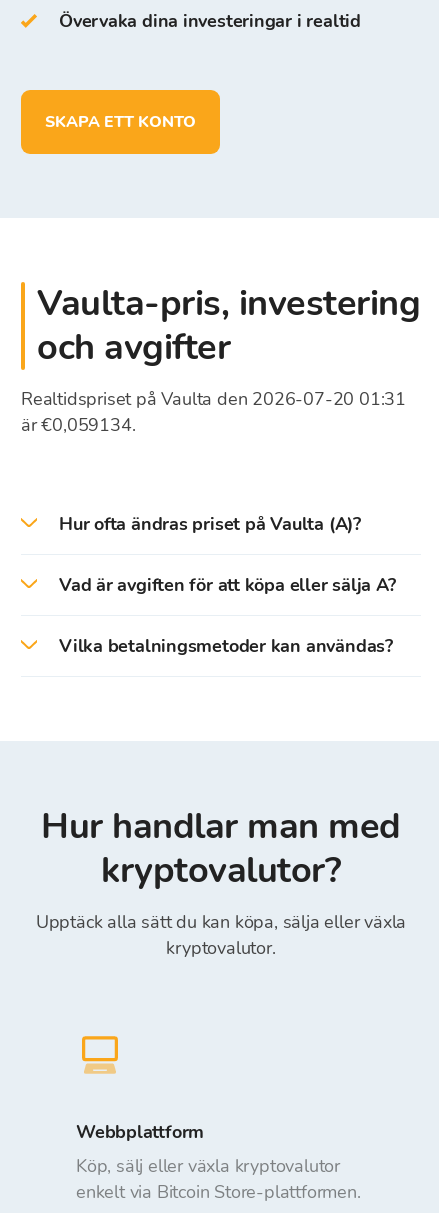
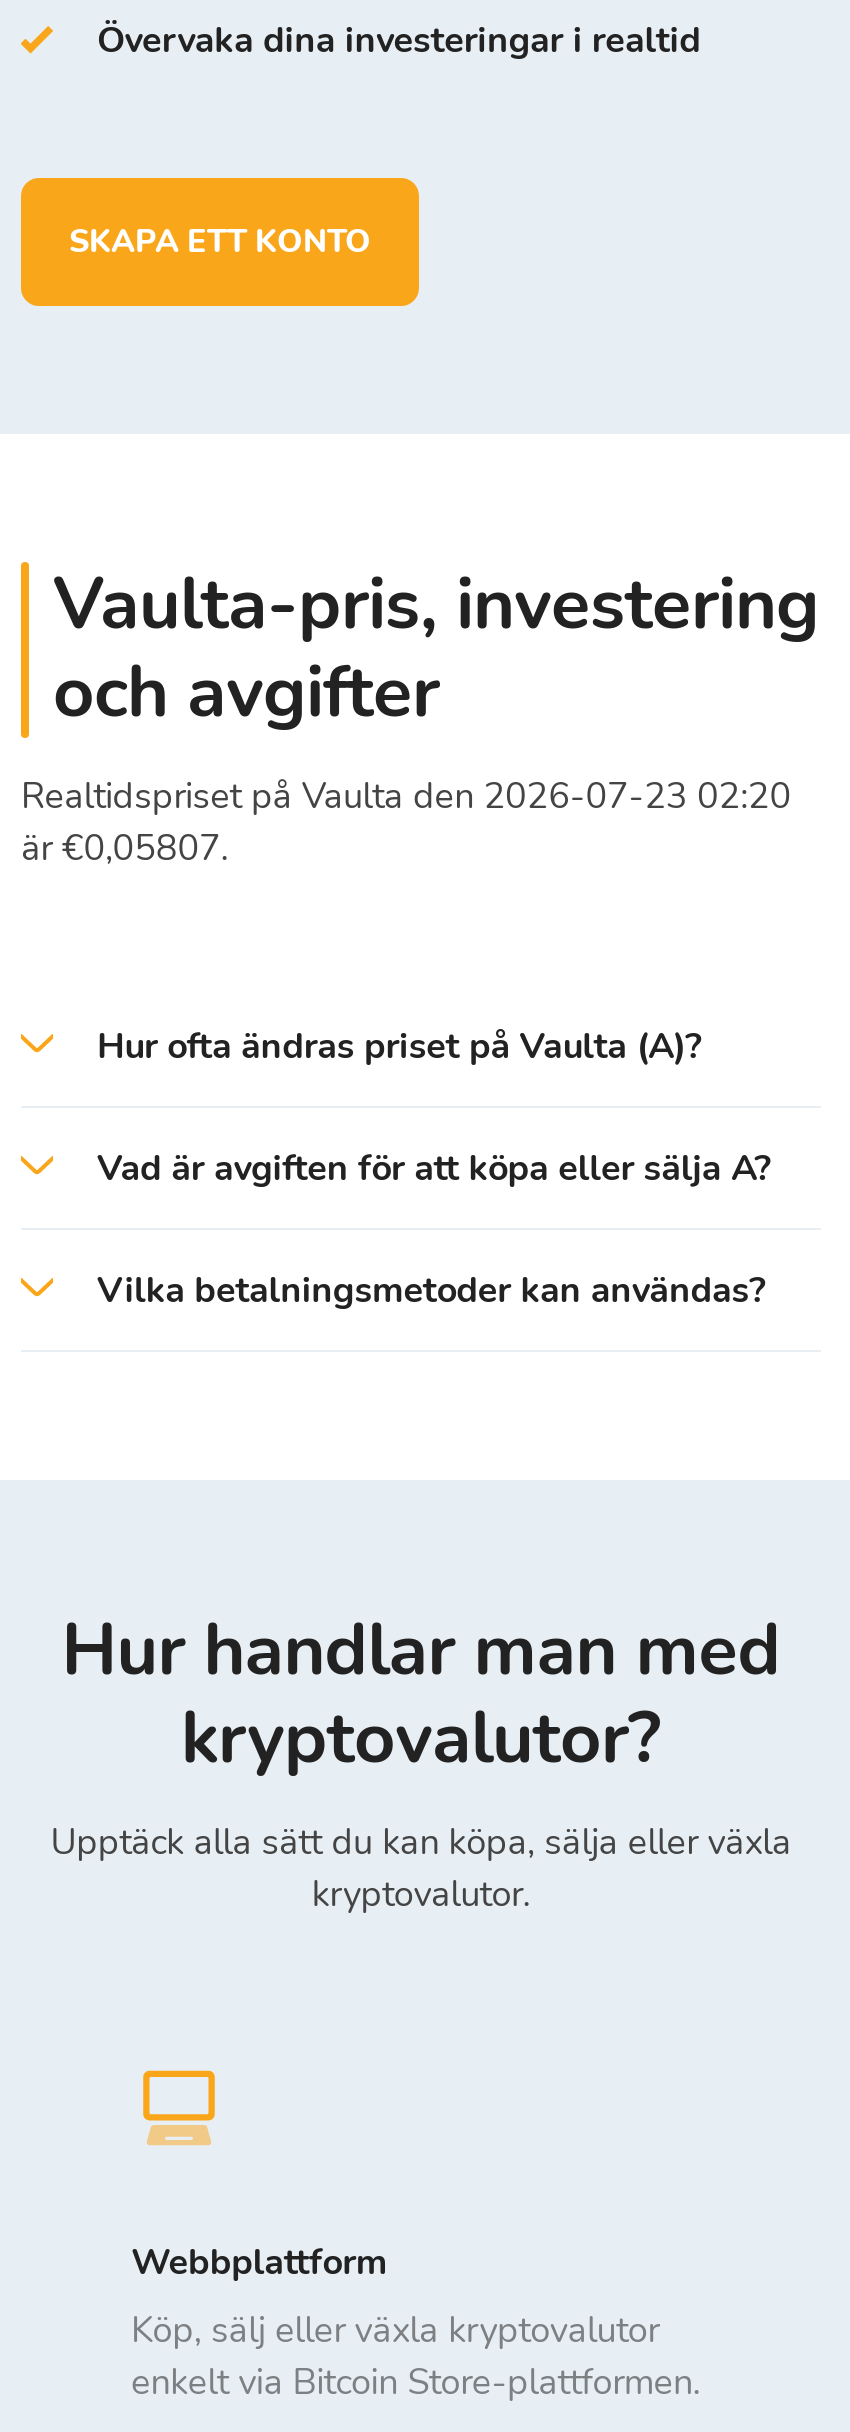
- Realtidspriset på Vaulta den 2026-07-20 01:31
+ Realtidspriset på Vaulta den 2026-07-23 02:20

- är €0,059134.
+ är €0,05807.
